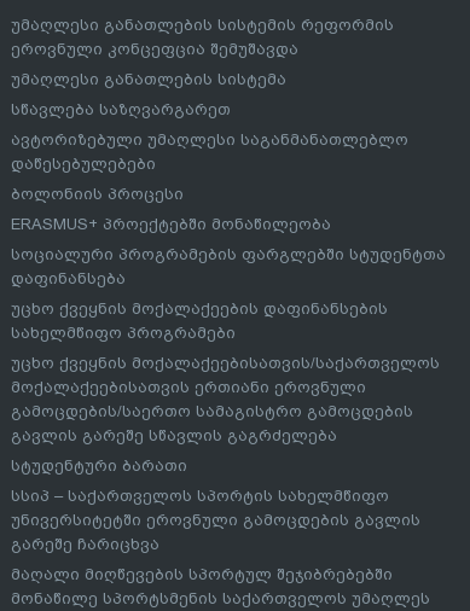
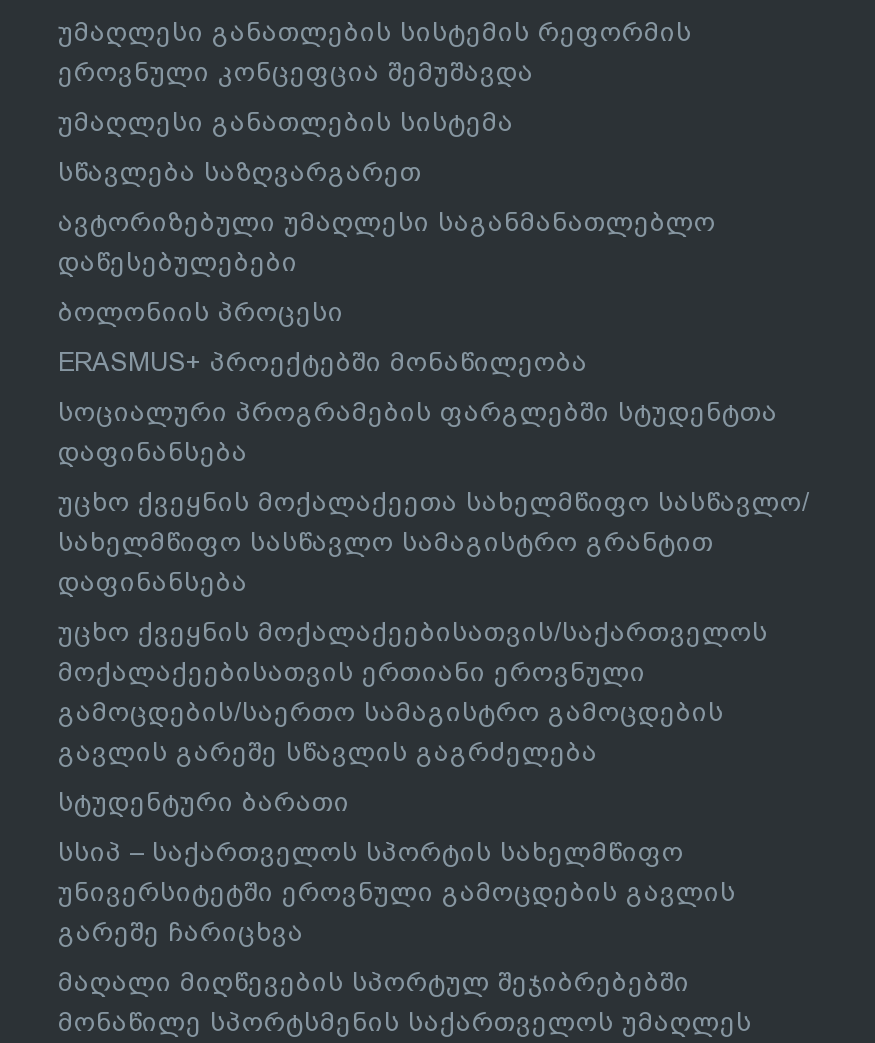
- უცხო ქვეყნის მოქალაქეების დაფინანსების
- სახელმწიფო პროგრამები
+ უცხო ქვეყნის მოქალაქეეთა სახელმწიფო სასწავლო/
+ სახელმწიფო სასწავლო სამაგისტრო გრანტით
+ დაფინანსება
